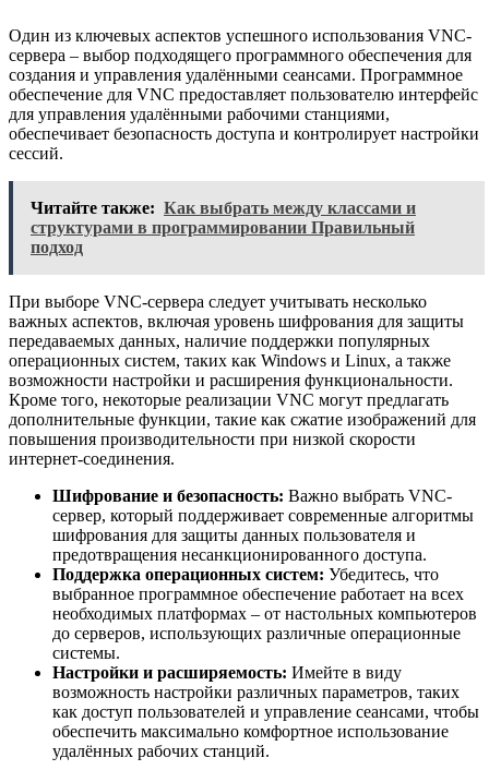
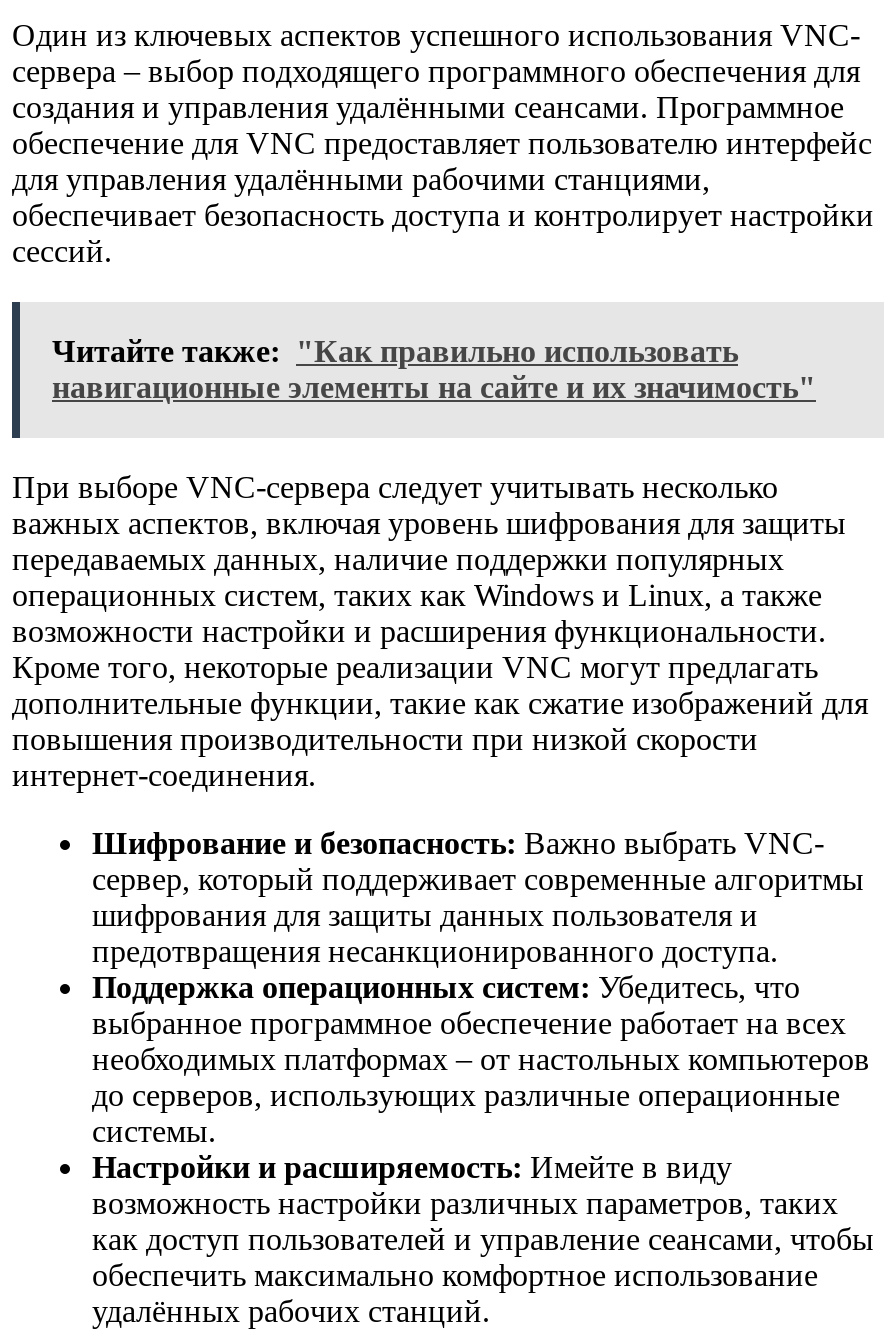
- Читайте также: Как выбрать между классами и
- структурами в программировании Правильный
- подход
+ Читайте также: "Как правильно использовать
+ навигационные элементы на сайте и их значимость"
